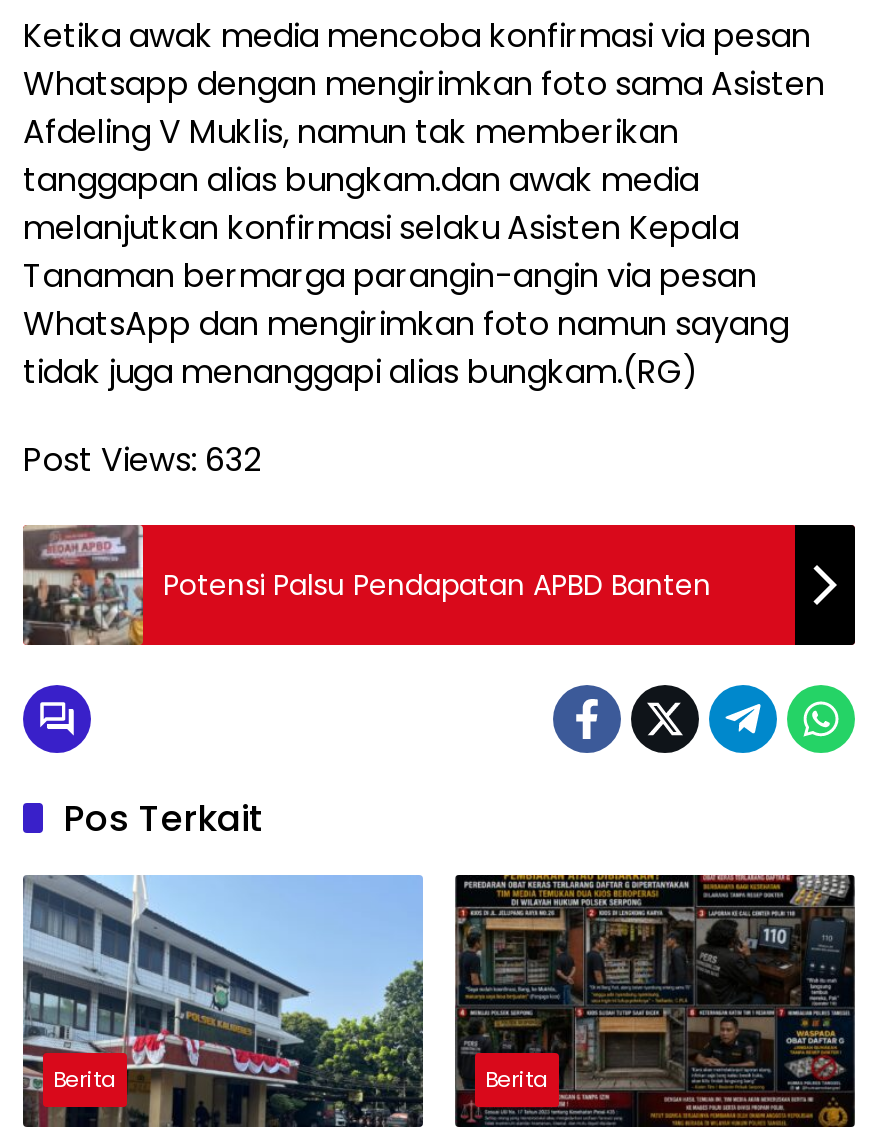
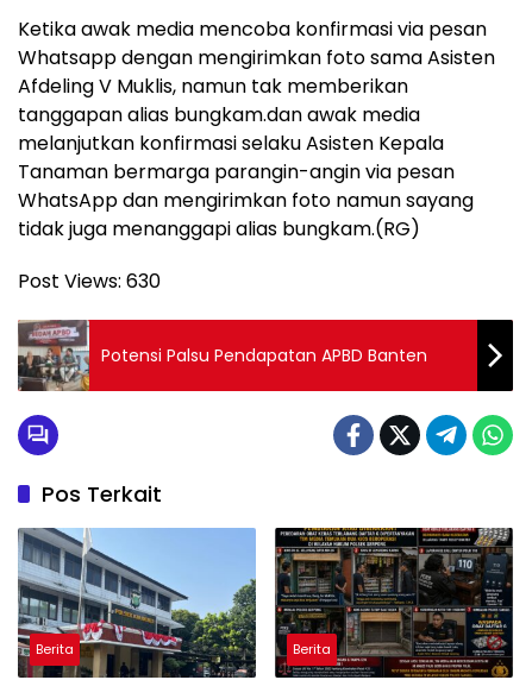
- Post Views: 632
+ Post Views: 630
